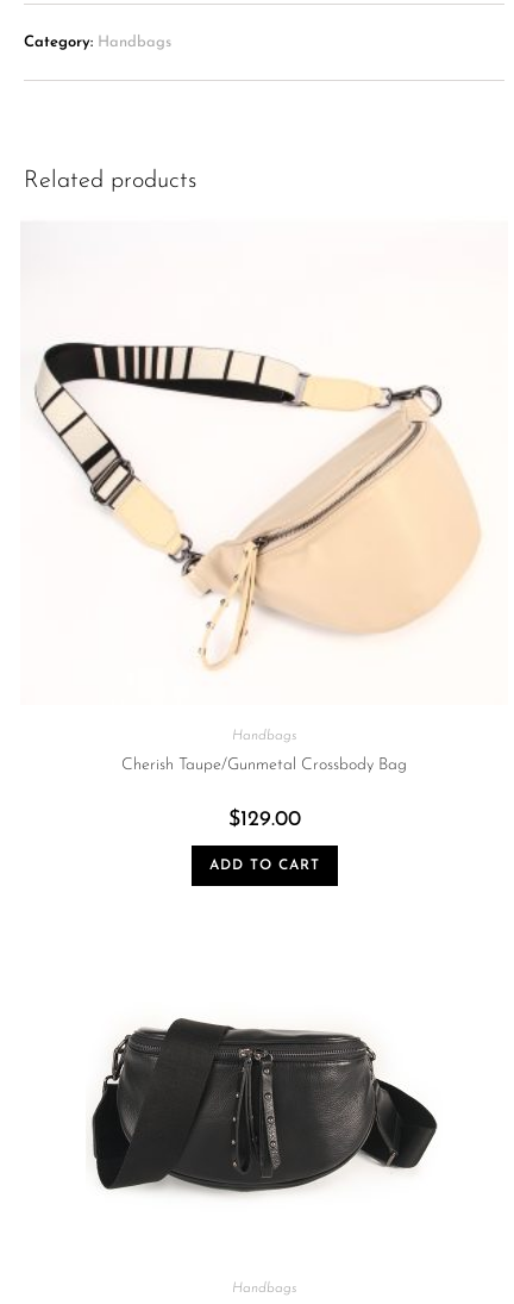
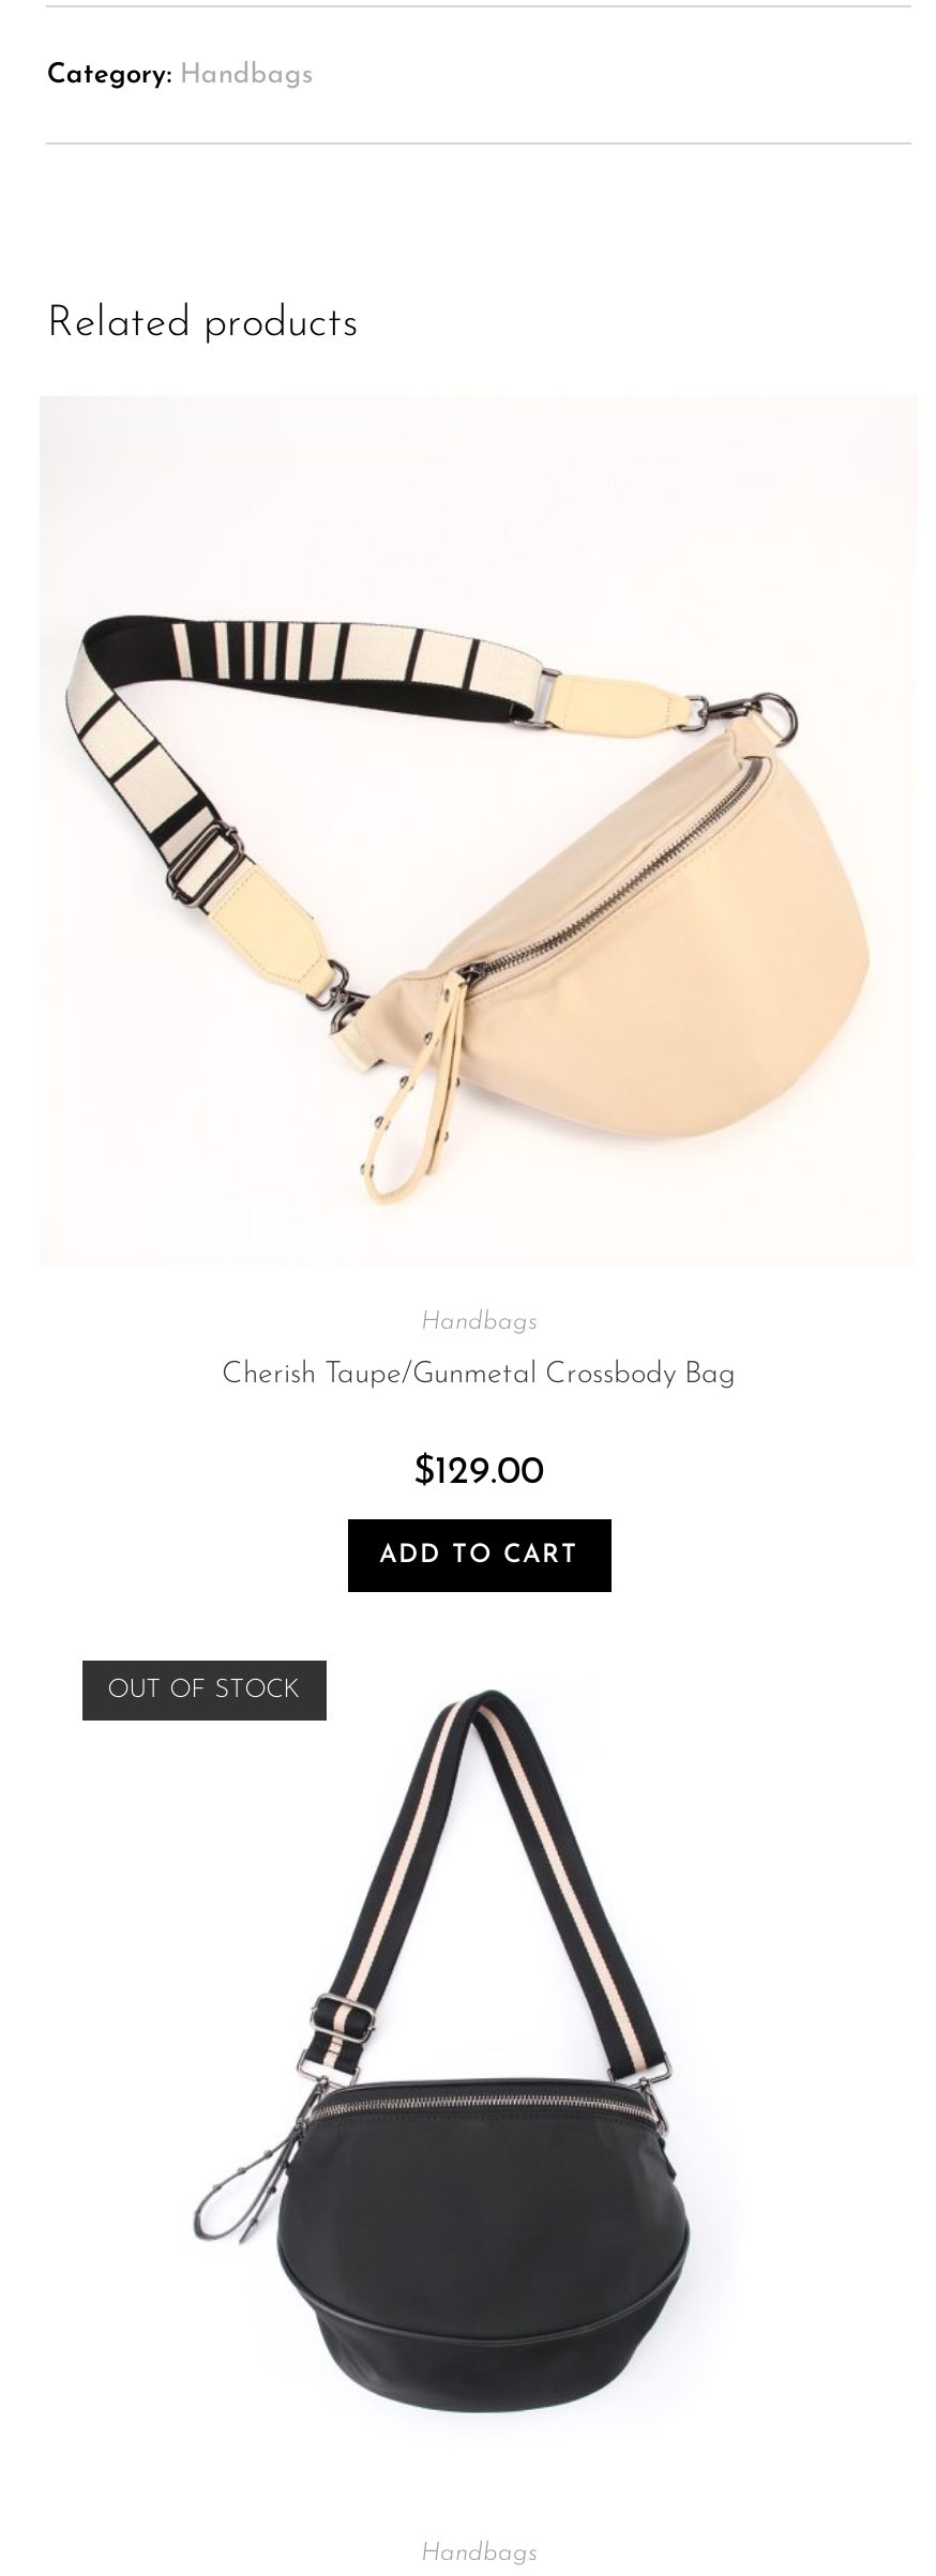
+ OUT OF STOCK

- [image]
+ [image]
